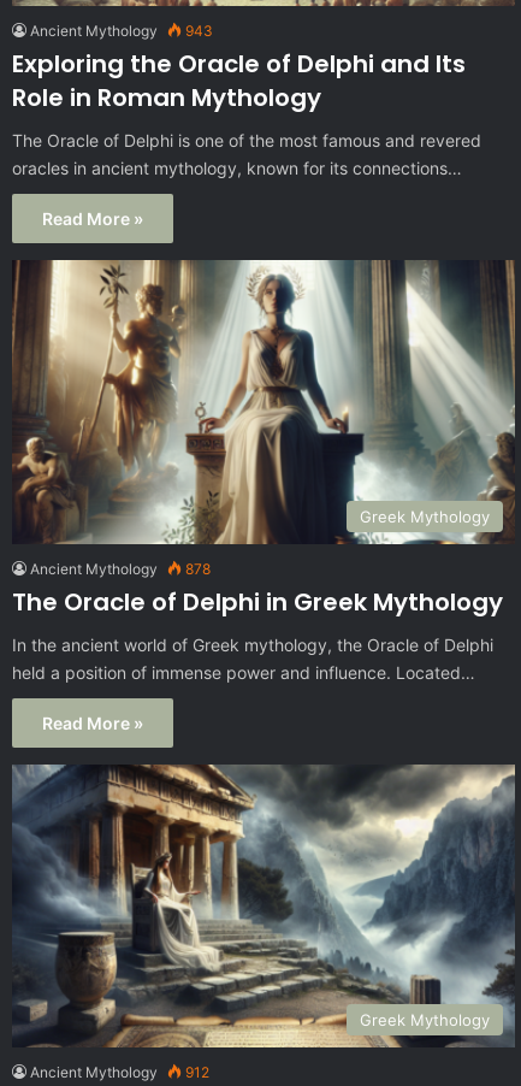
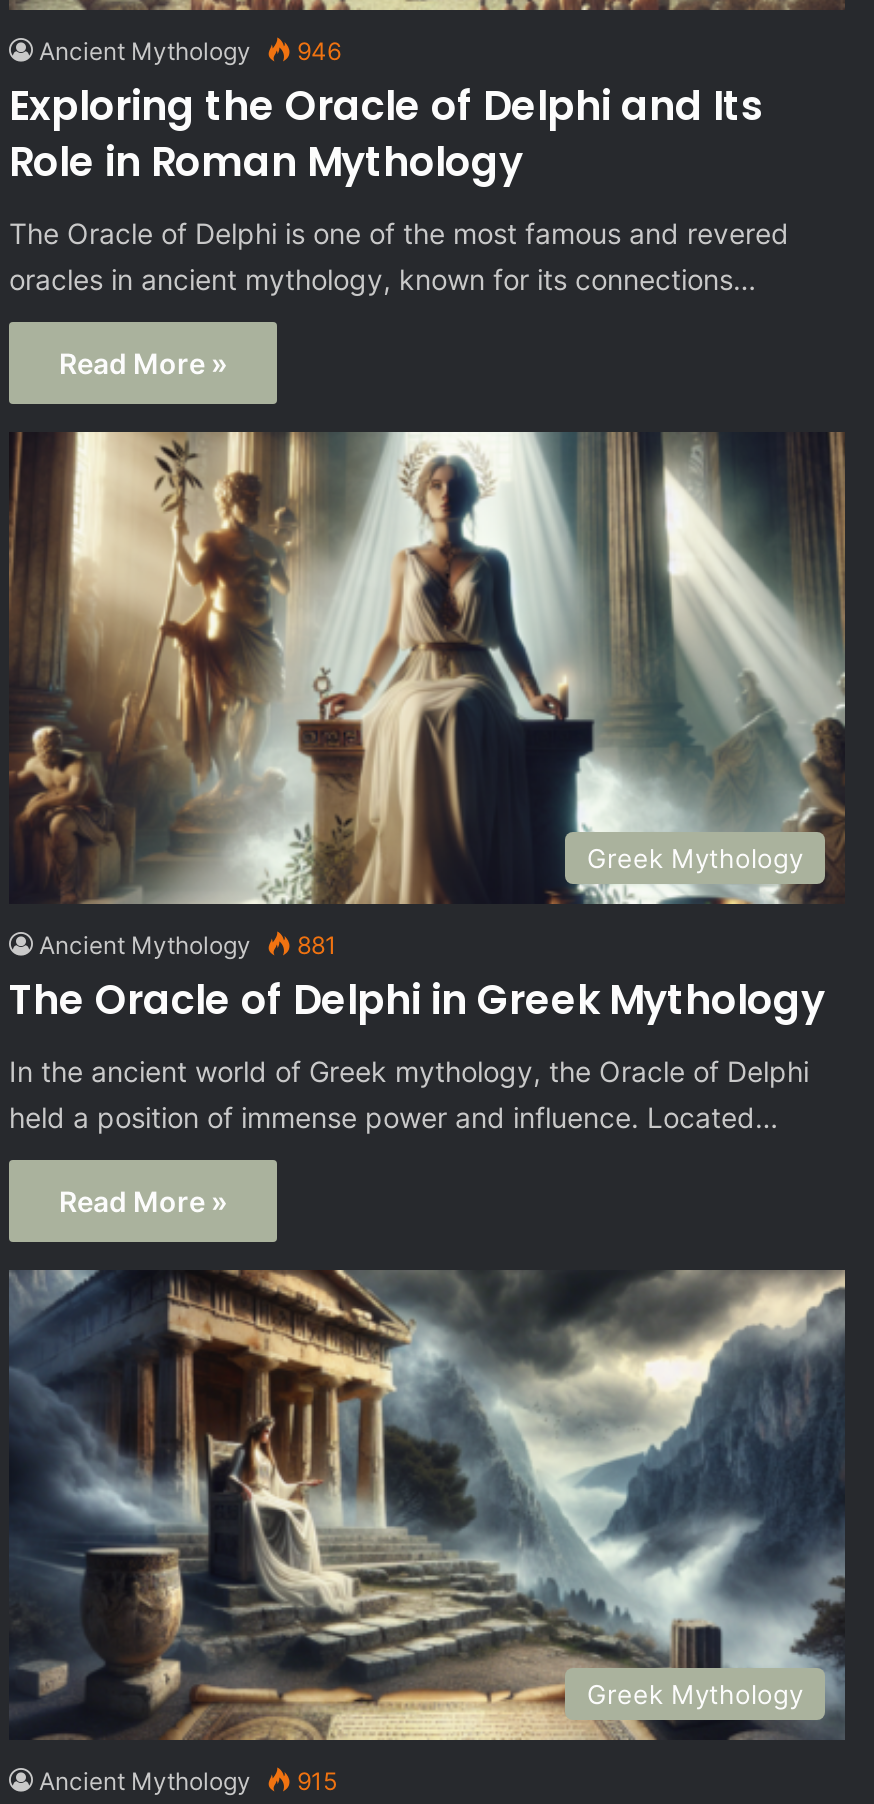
- Ancient Mythology 943
+ Ancient Mythology 946

- Ancient Mythology 878
+ Ancient Mythology 881

- Ancient Mythology 912
+ Ancient Mythology 915
